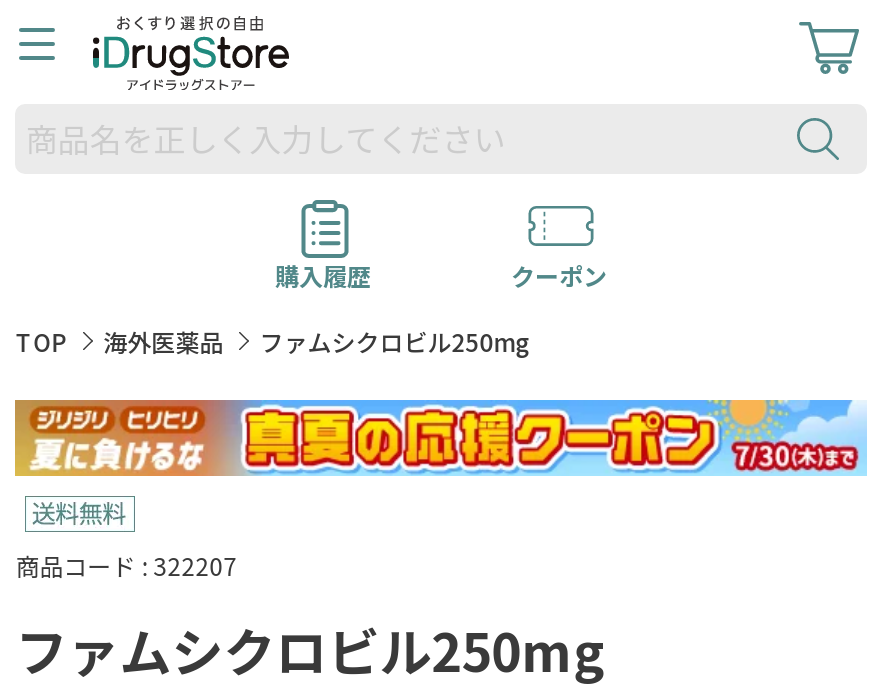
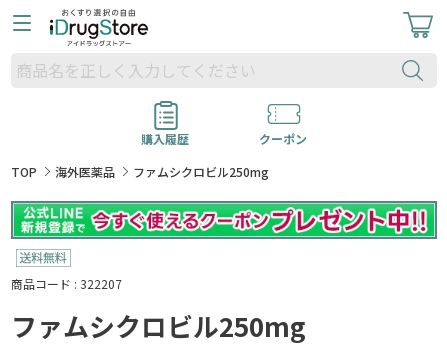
- [image]
+ [image]
